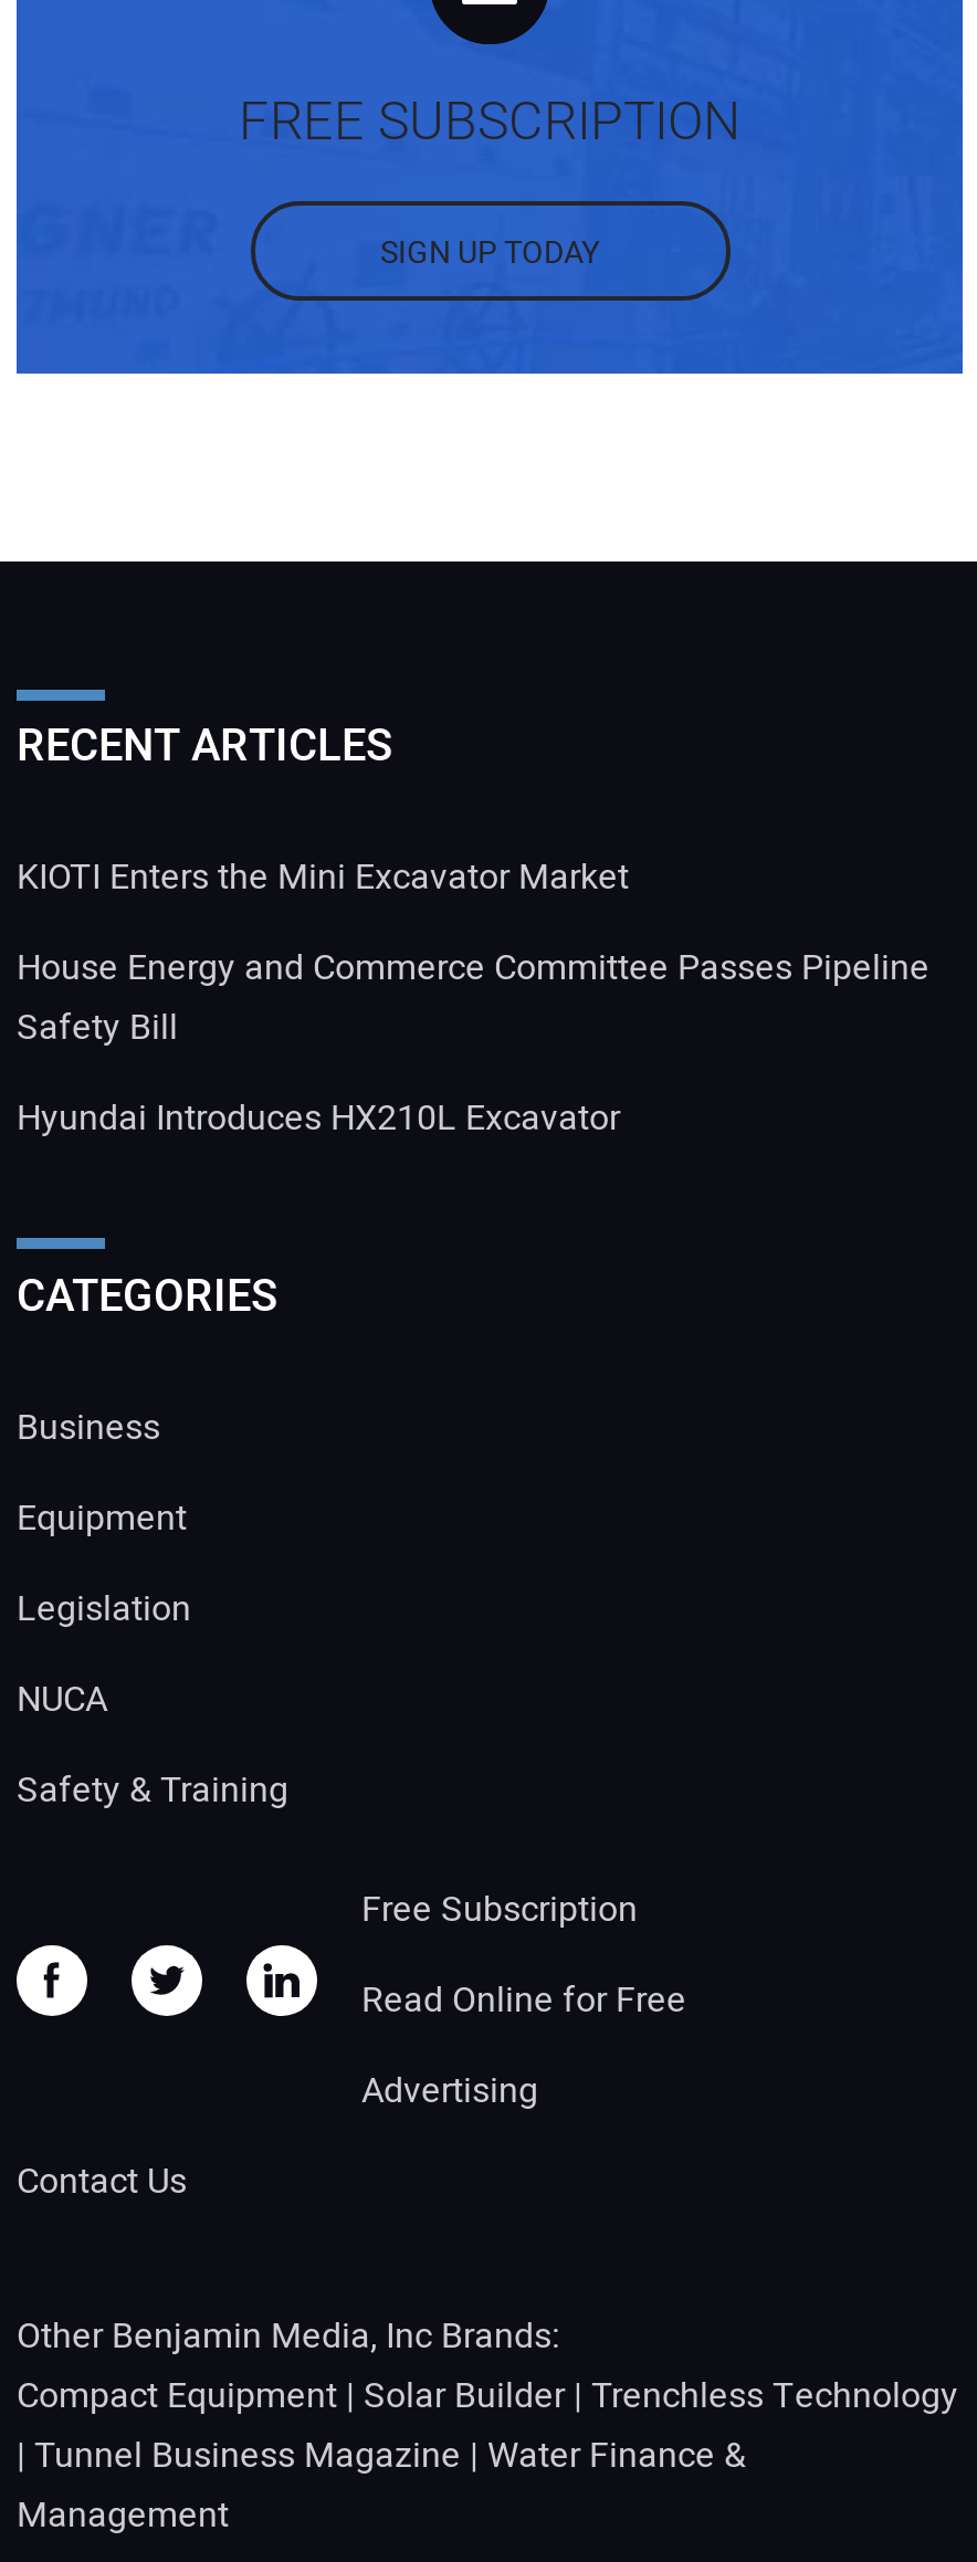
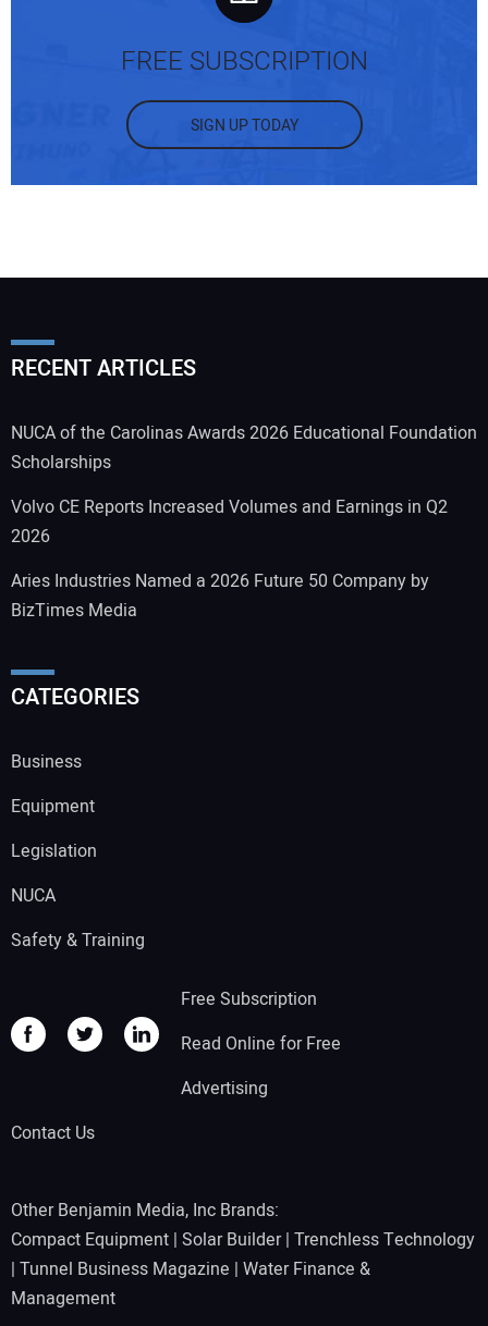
- KIOTI Enters the Mini Excavator Market
+ NUCA of the Carolinas Awards 2026 Educational Foundation
+ Scholarships

- House Energy and Commerce Committee Passes Pipeline
- Safety Bill
+ Volvo CE Reports Increased Volumes and Earnings in Q2
+ 2026

- Hyundai Introduces HX210L Excavator
+ Aries Industries Named a 2026 Future 50 Company by
+ BizTimes Media
